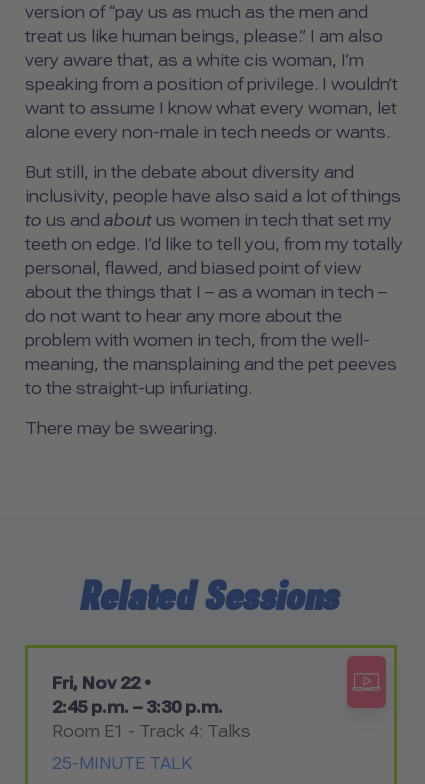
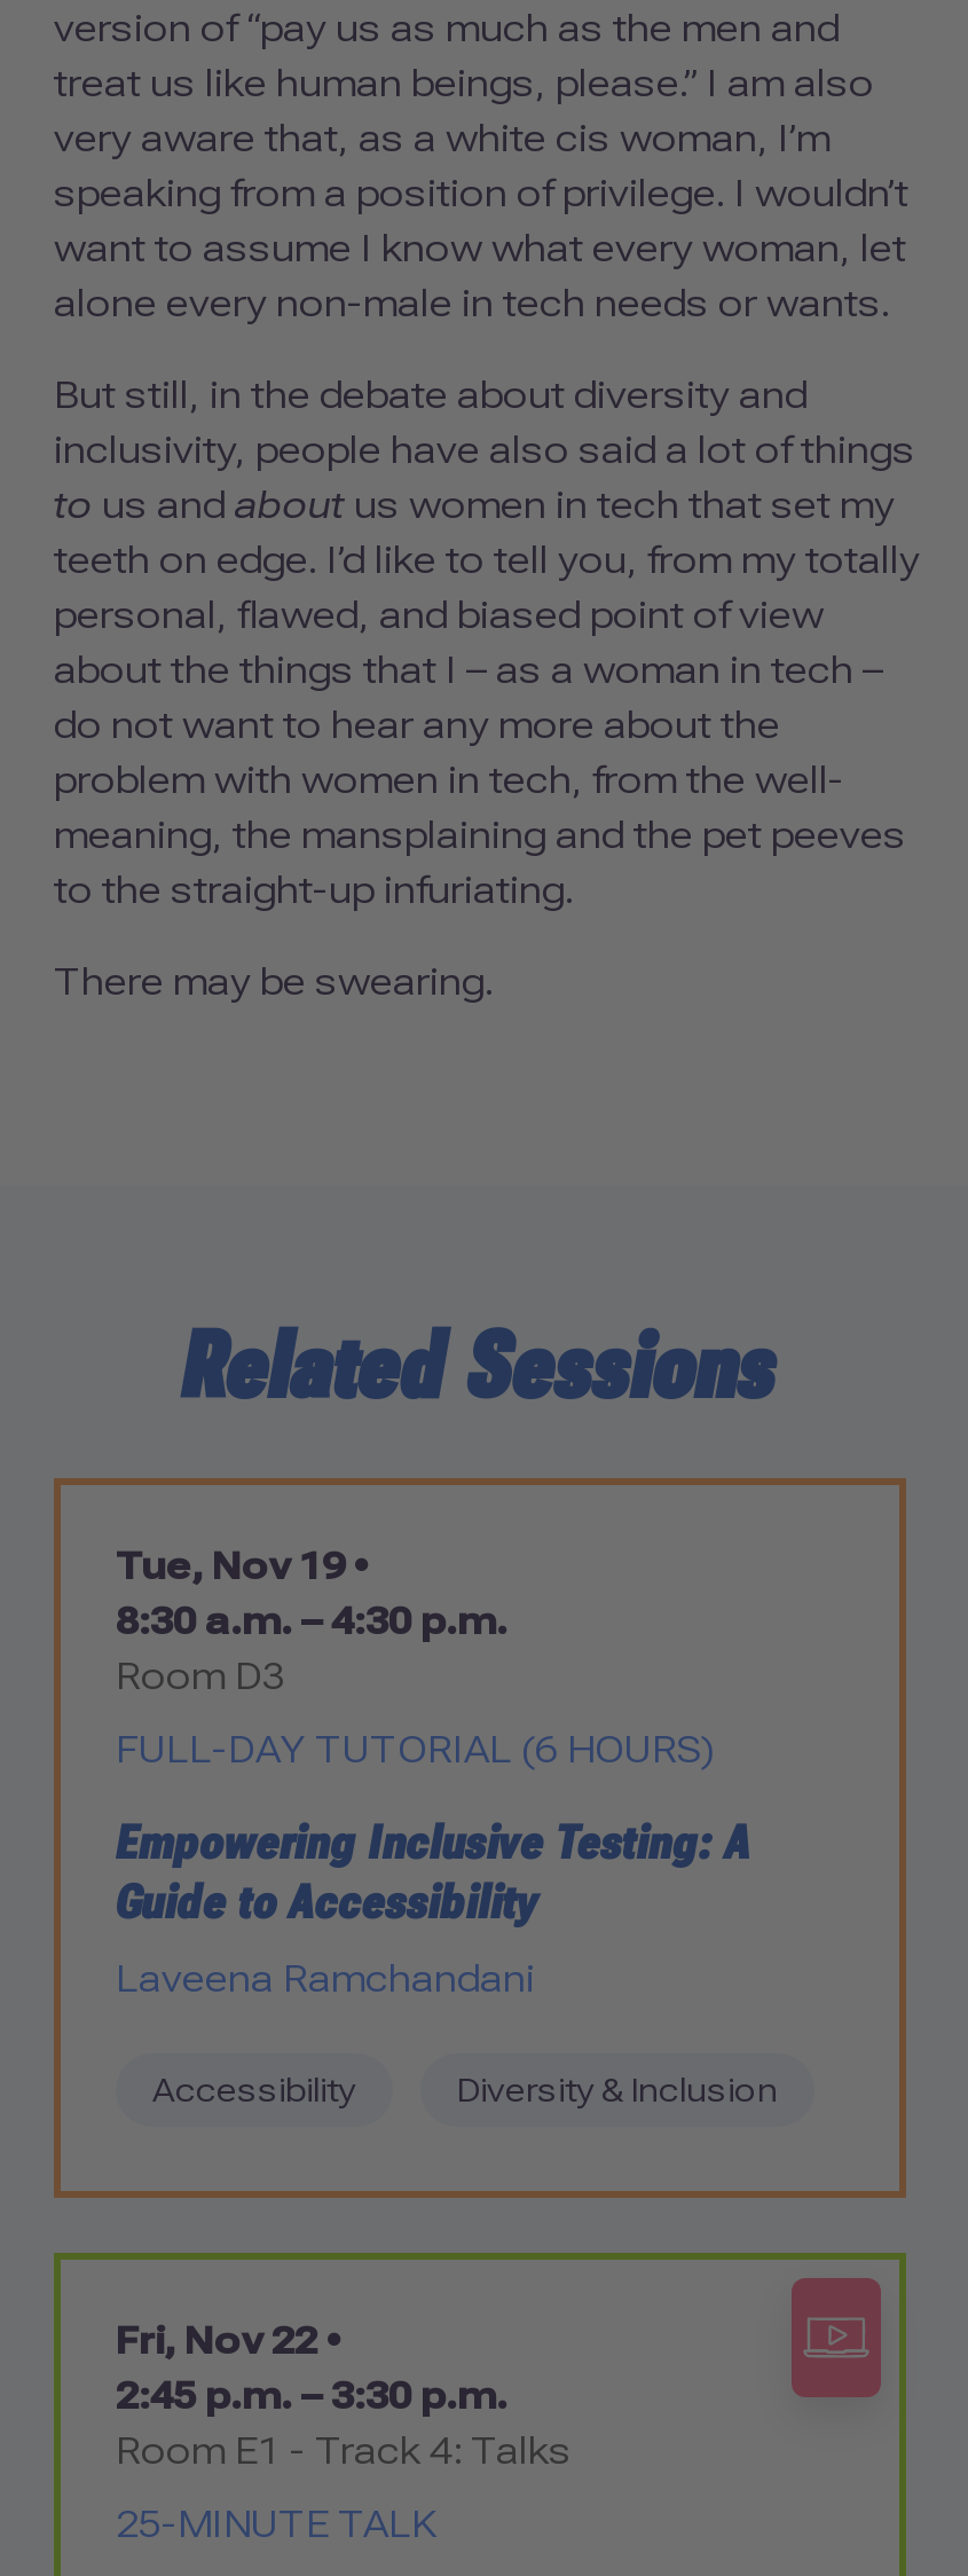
+ [image]
+ Tue, Nov 19 •
+ 8:30 a.m. – 4:30 p.m.
+ Room D3
+ FULL-DAY TUTORIAL (6 HOURS)
+ Empowering Inclusive Testing: A
+ Guide to Accessibility
+ Laveena Ramchandani
+ Accessibility
+ Diversity & Inclusion
